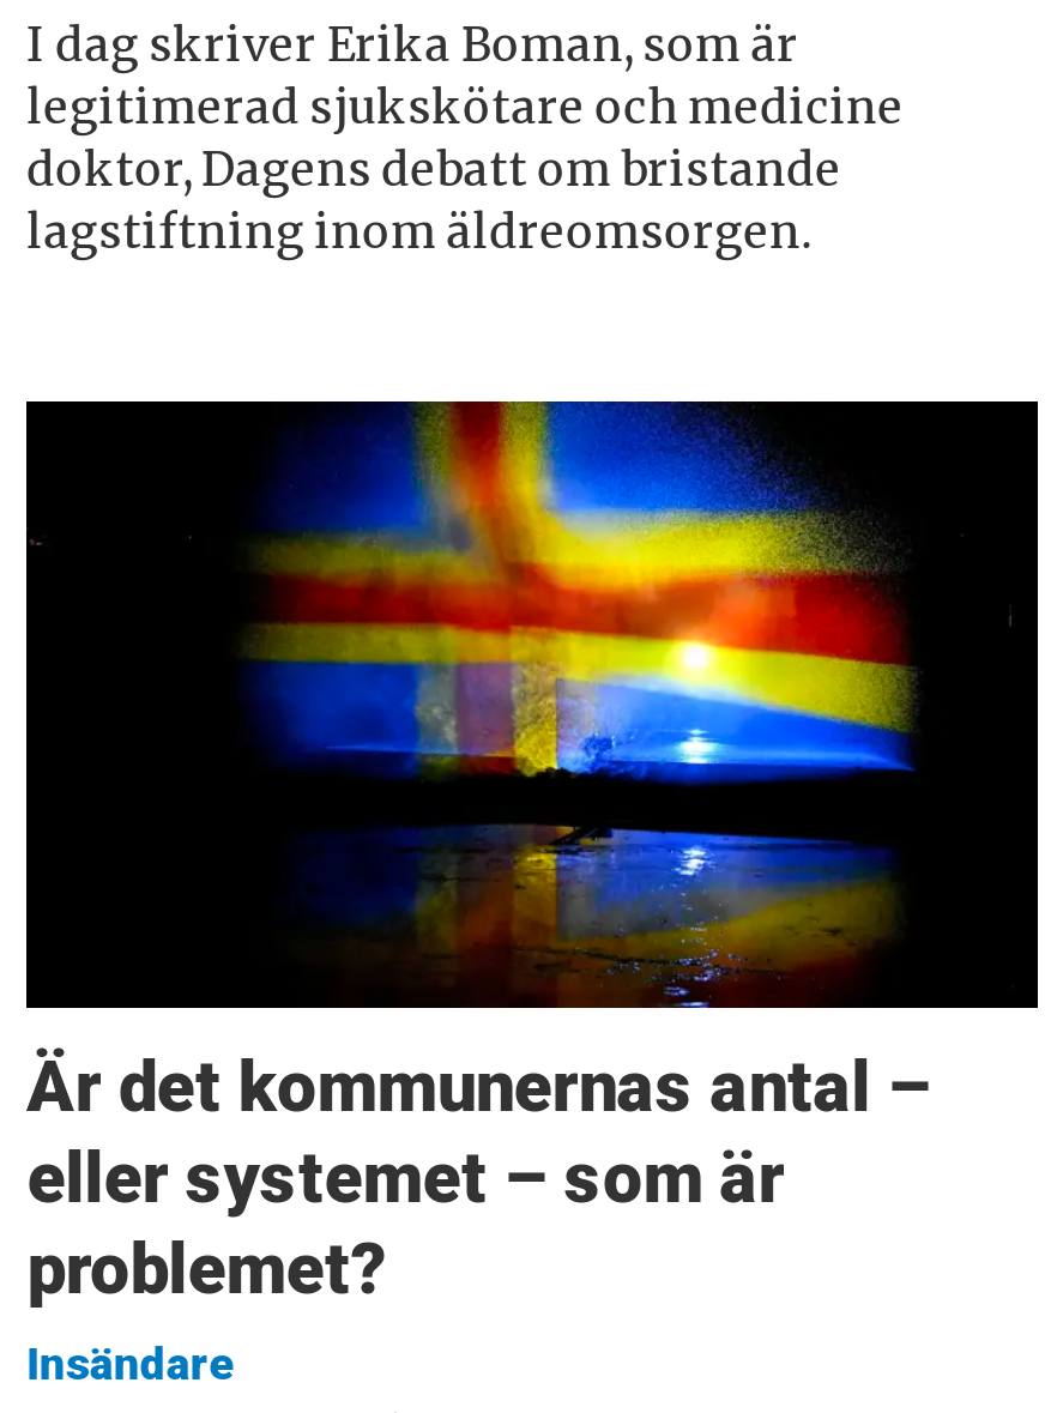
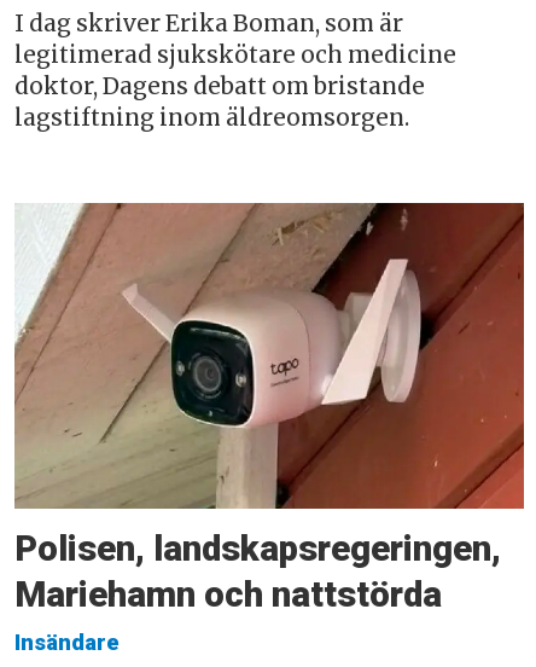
- [image]
- Är det kommunernas antal –
- eller systemet – som är
- problemet?
+ [image]
+ Polisen, landskapsregeringen,
+ Mariehamn och nattstörda
